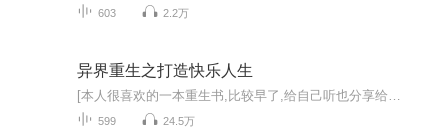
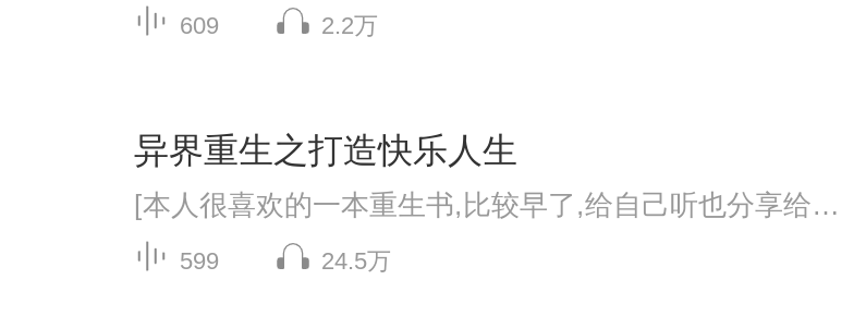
- 603
+ 609
